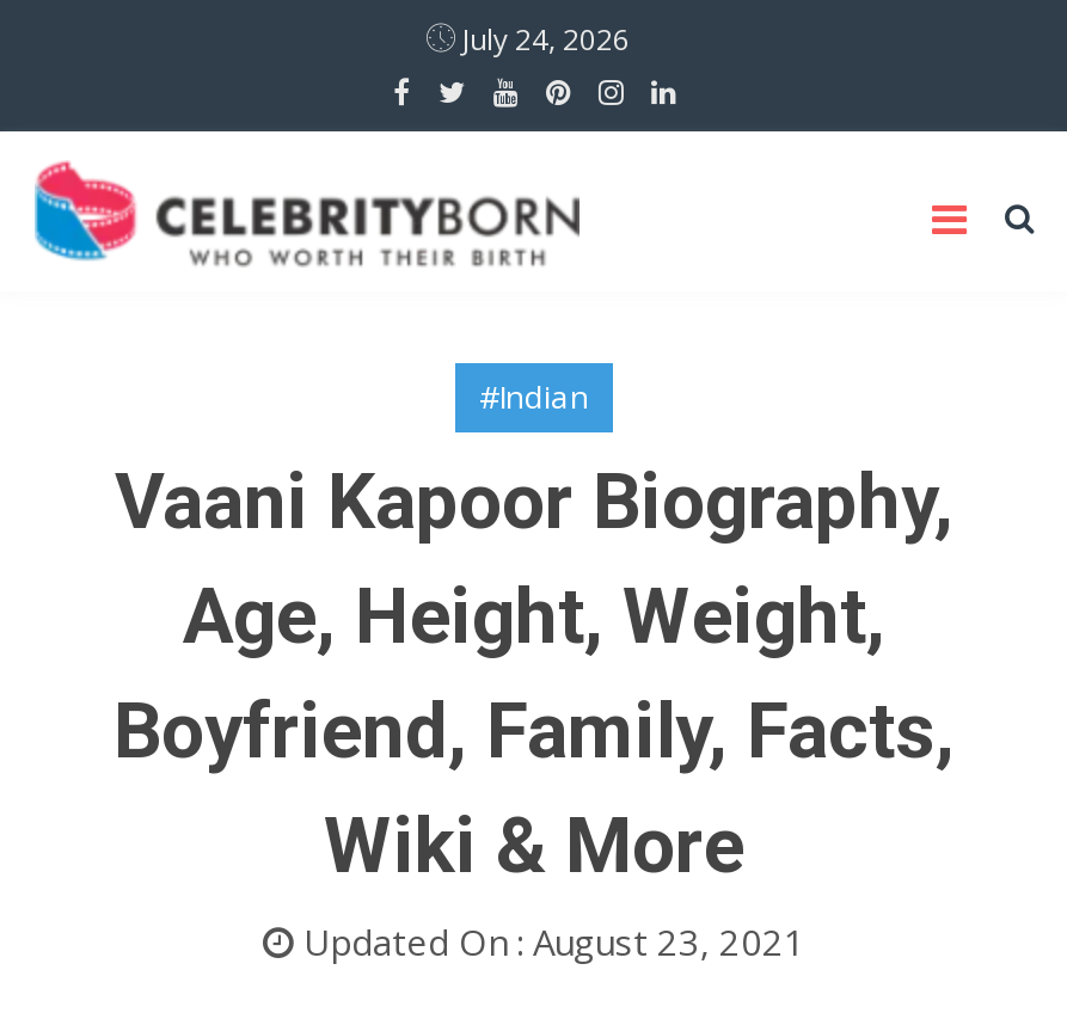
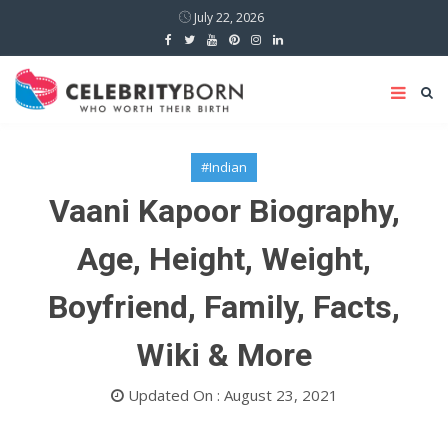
- July 24, 2026
+ July 22, 2026
